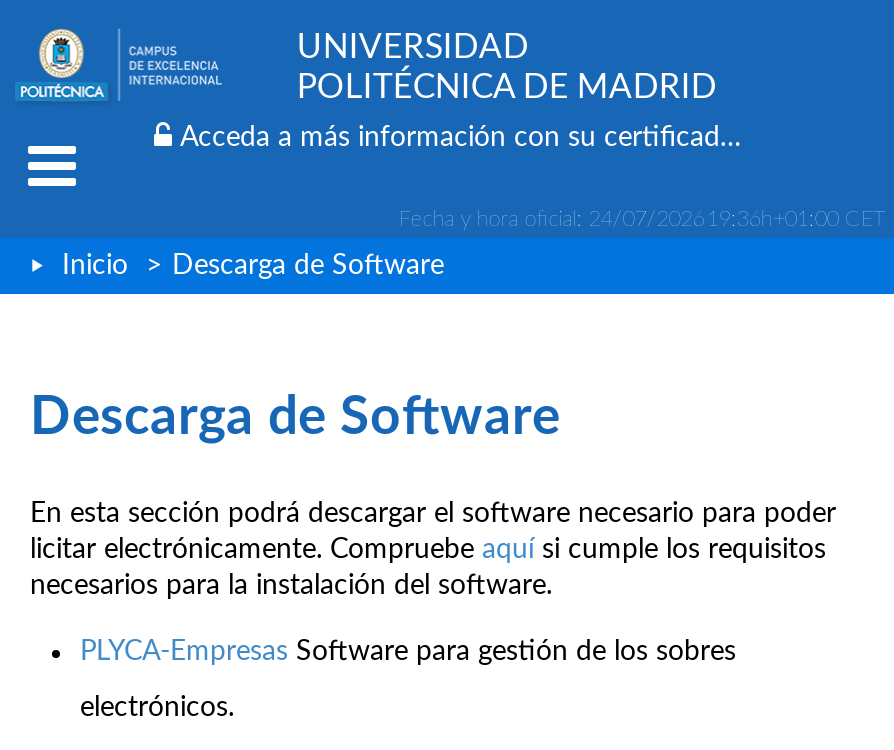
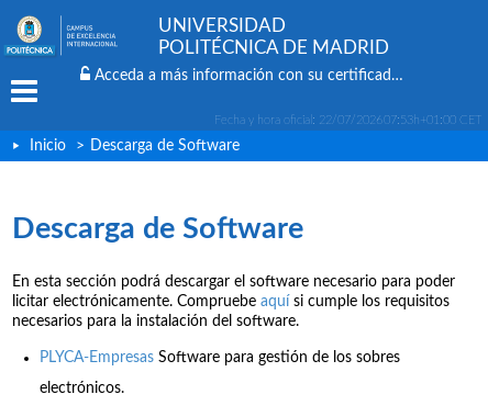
- Fecha y hora oficial: 24/07/2026 19:36h +01:00 CET
+ Fecha y hora oficial: 22/07/2026 07:53h +01:00 CET
